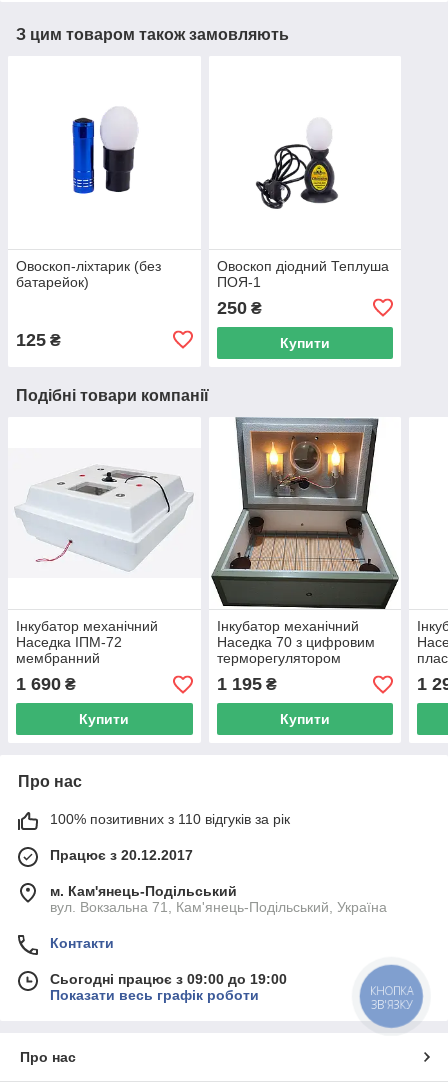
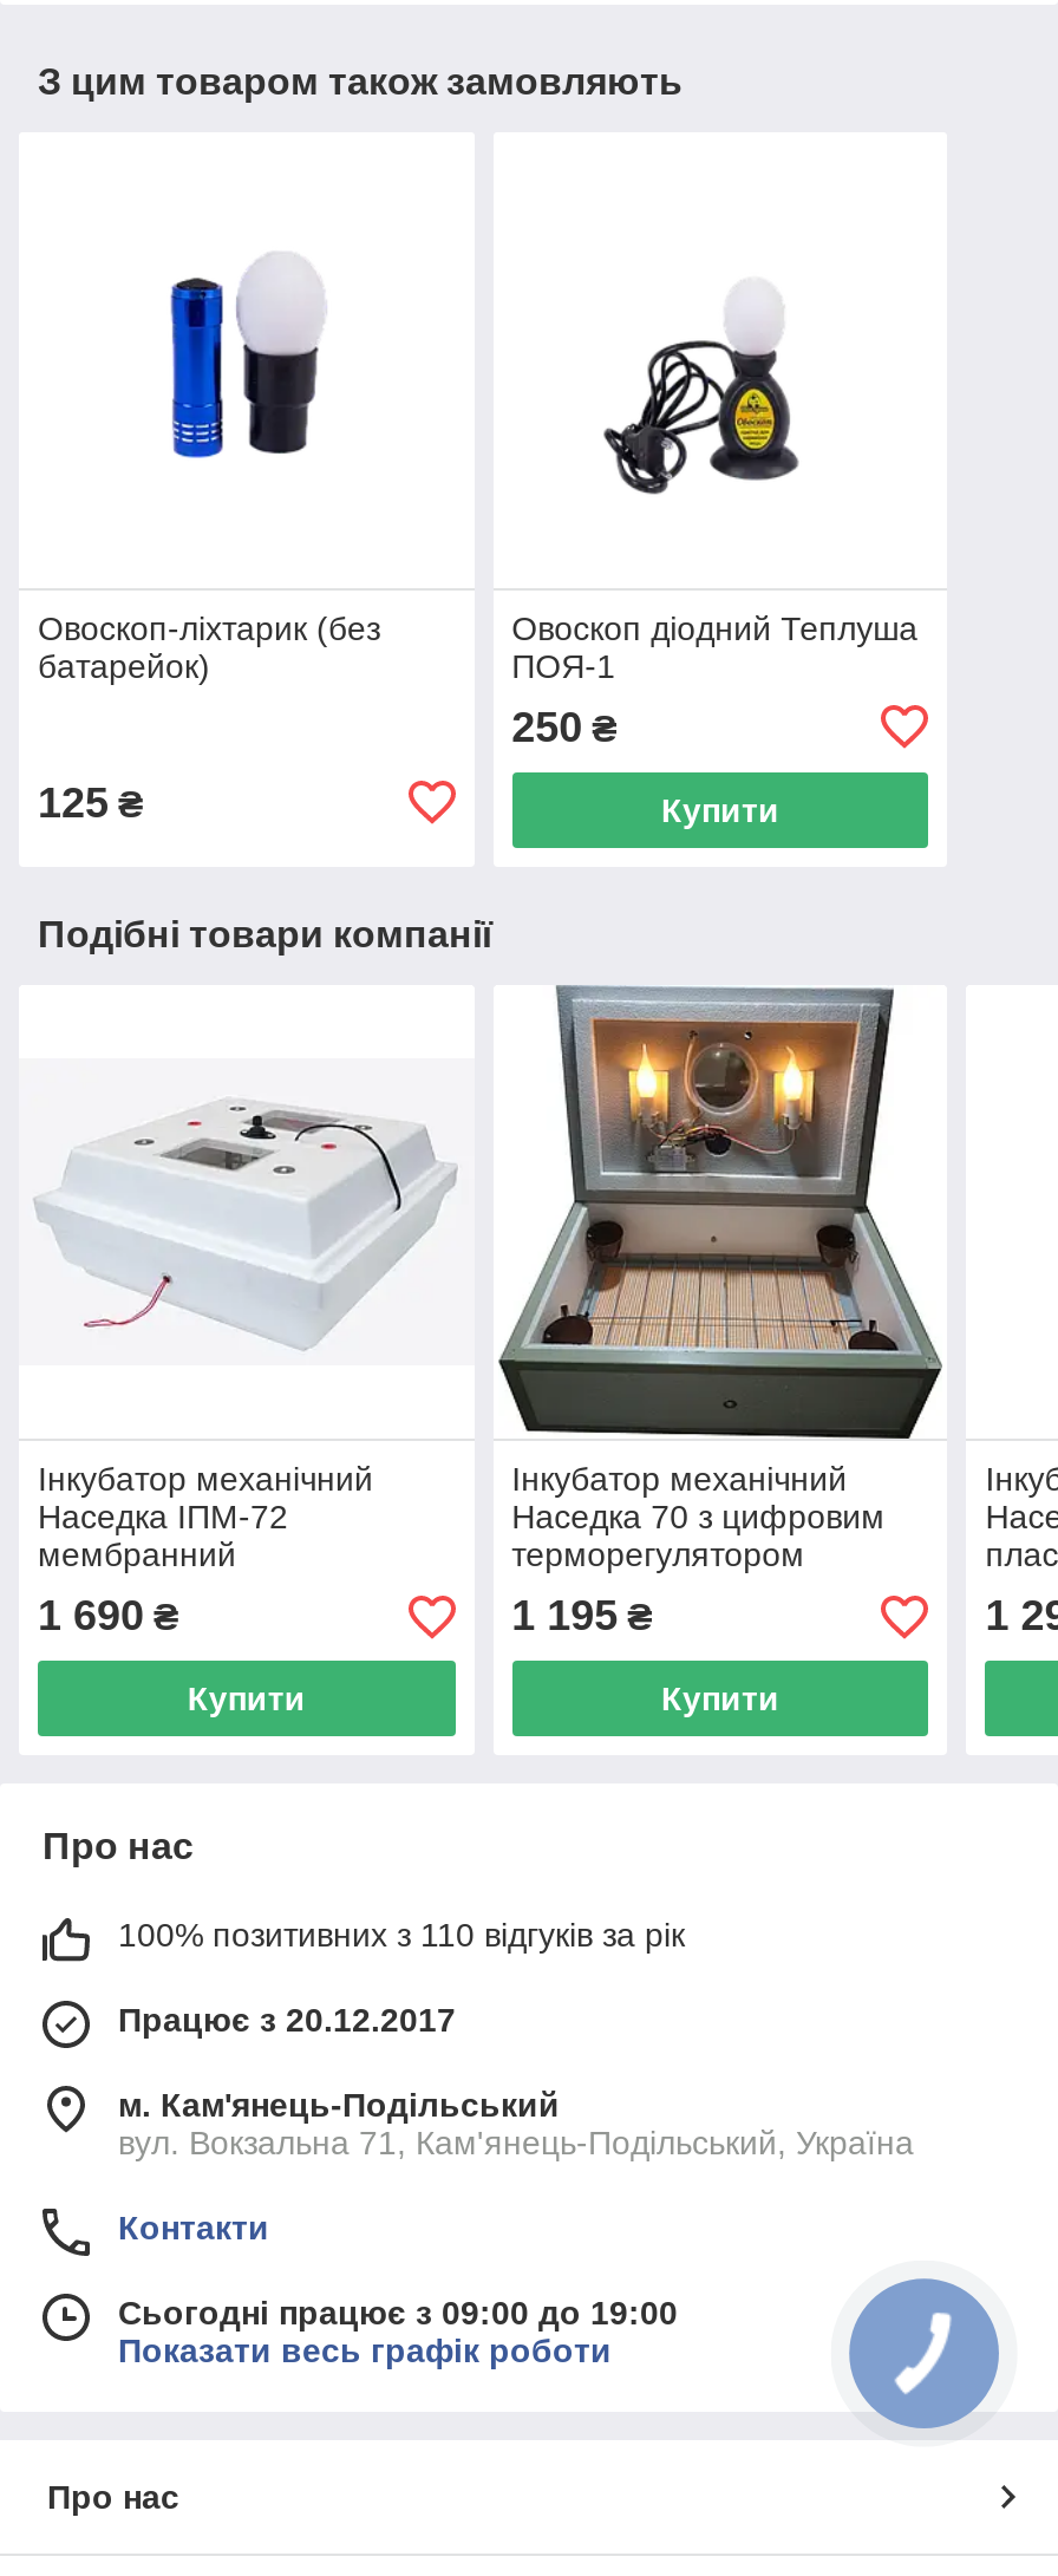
- КНОПКА
- ЗВ'ЯЗКУ
